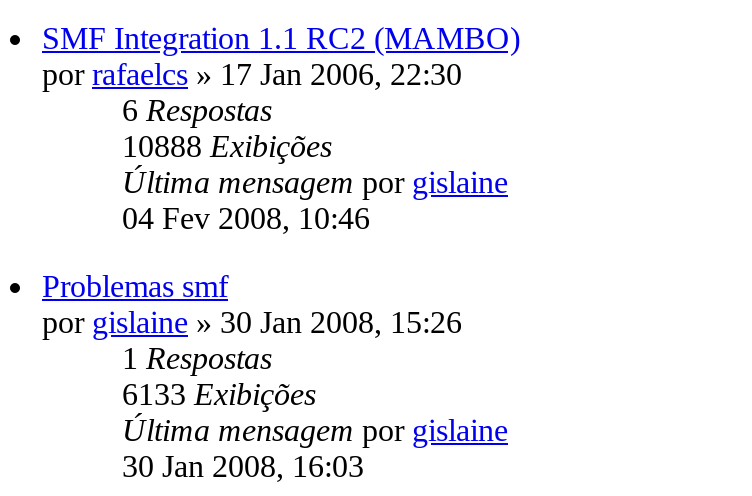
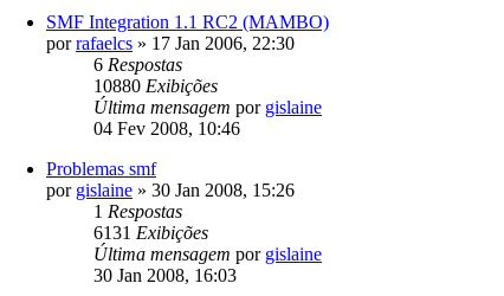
- 10888 Exibições
+ 10880 Exibições

- 6133Exibições
+ 6131Exibições
